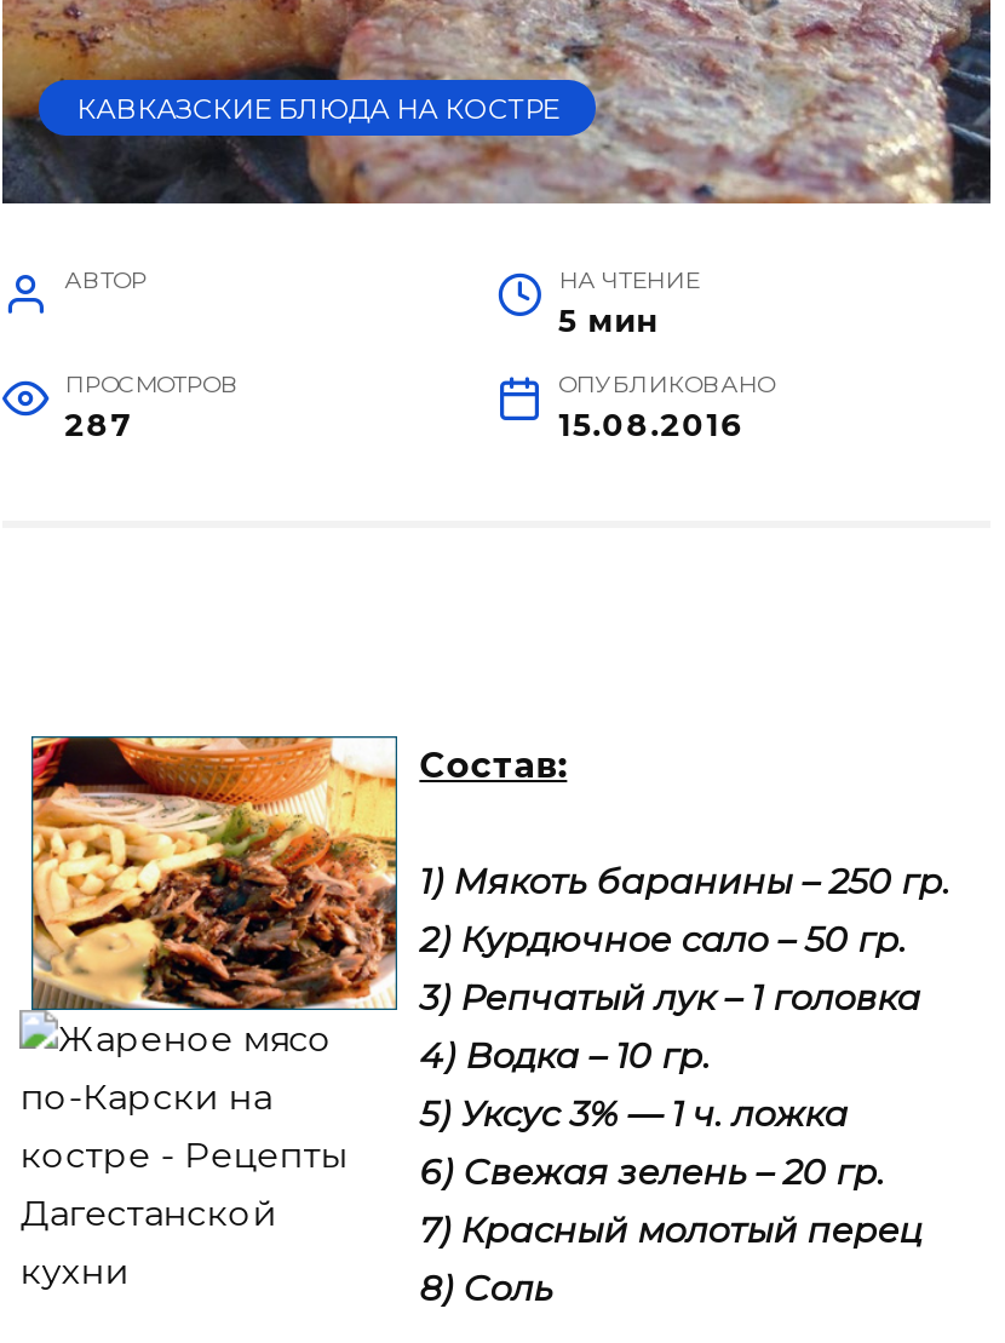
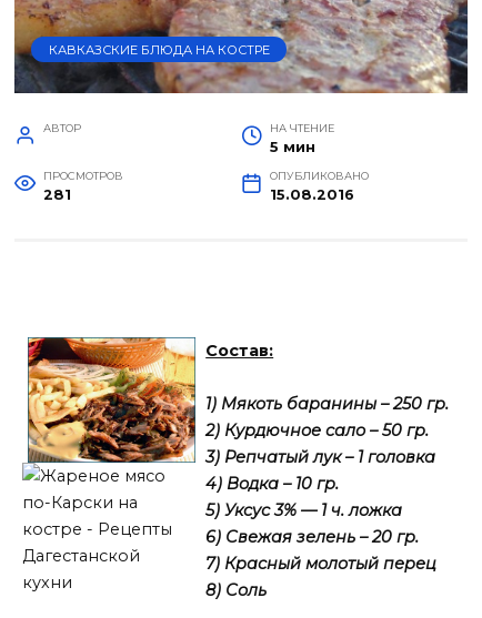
- 287
+ 281
